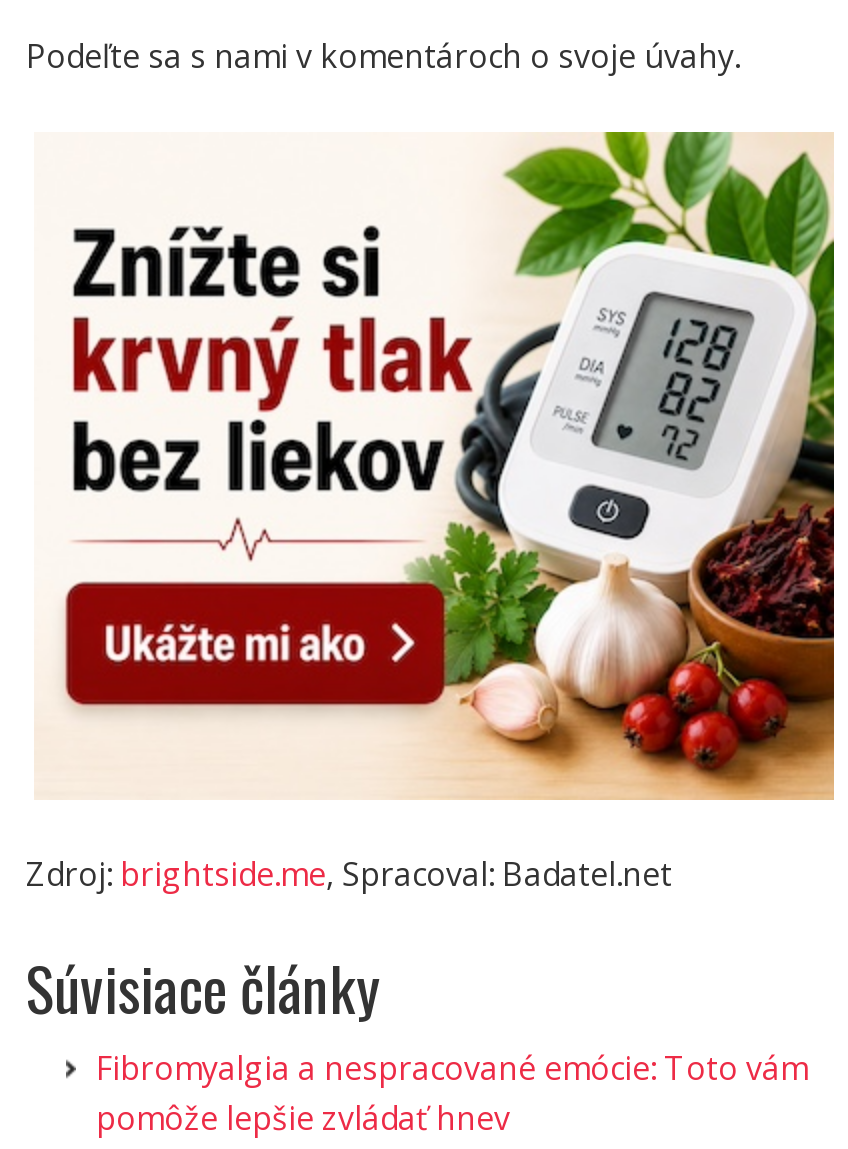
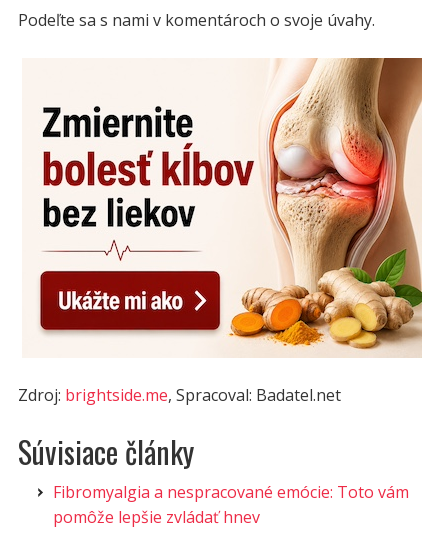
- [image]
+ [image]
